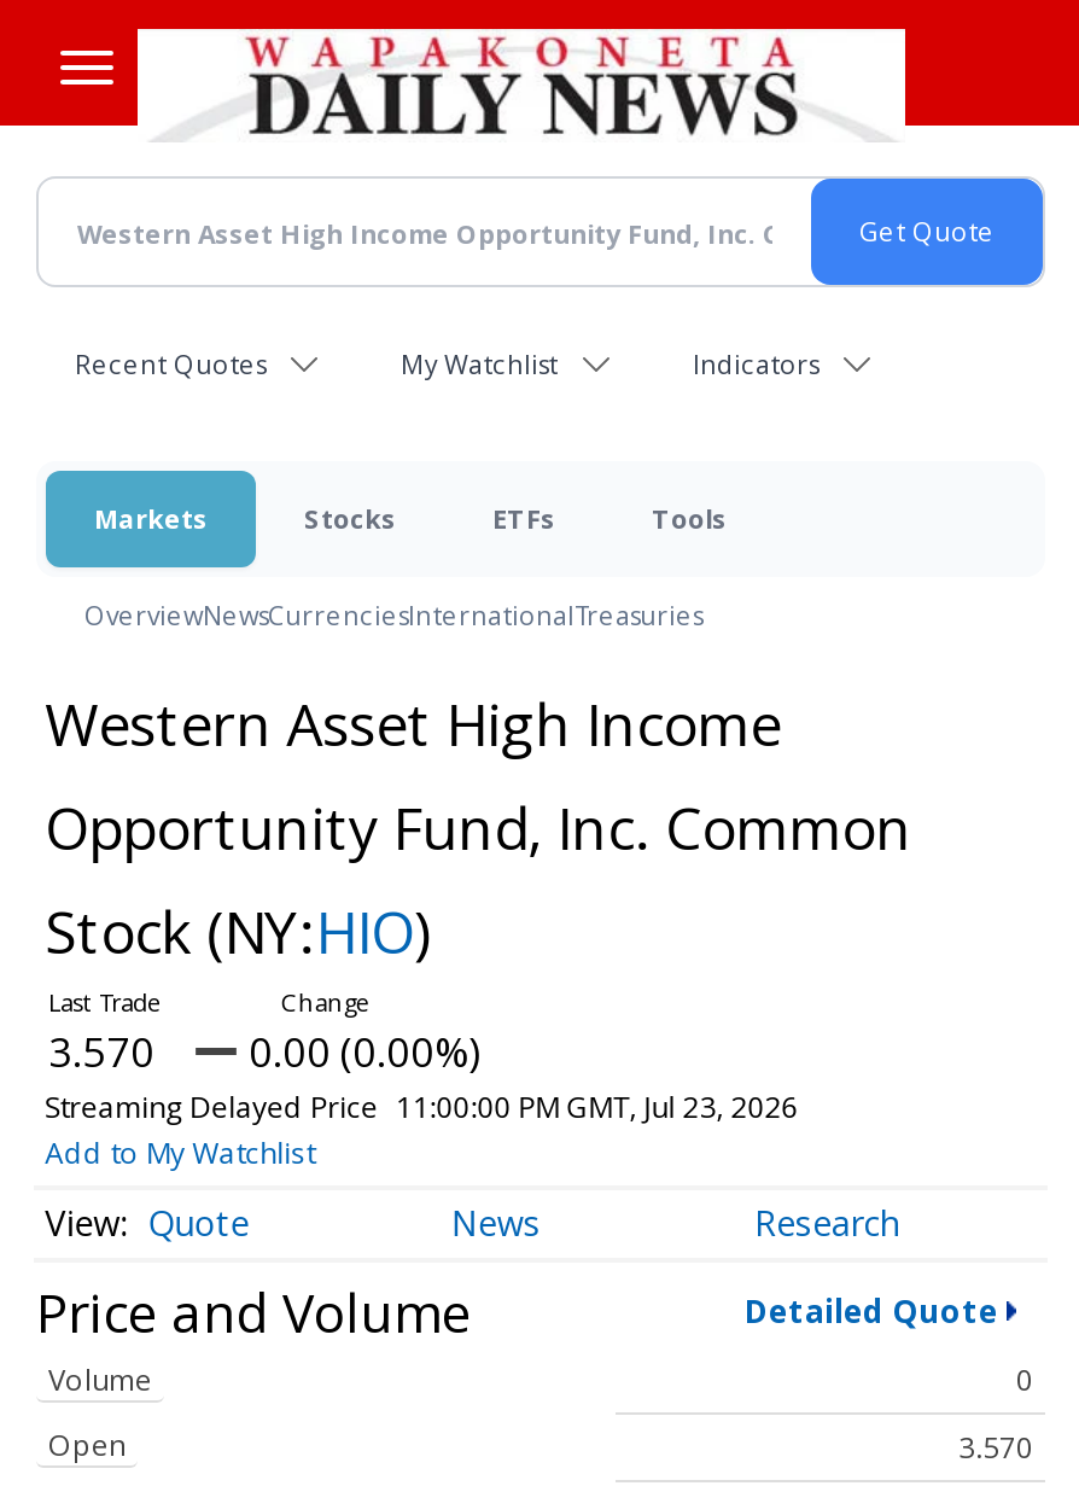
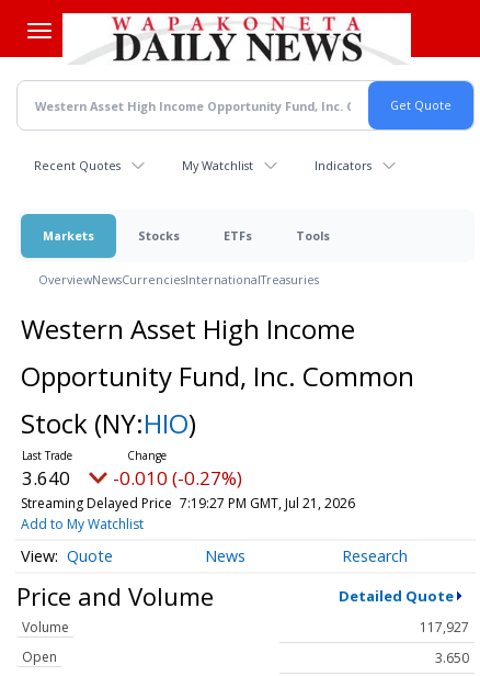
- 3.570
+ 3.640

- 0.00 (0.00%)
+ -0.010 (-0.27%)

- Streaming Delayed Price 11:00:00 PM GMT, Jul 23, 2026
+ Streaming Delayed Price 7:19:27 PM GMT, Jul 21, 2026

- 0
+ 117,927

- 3.570
+ 3.650
